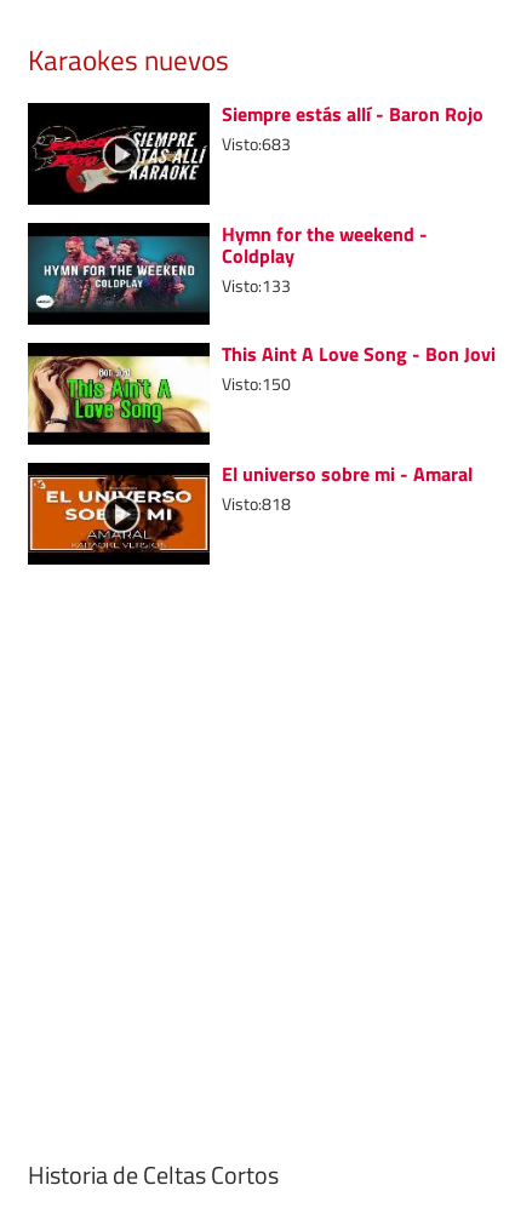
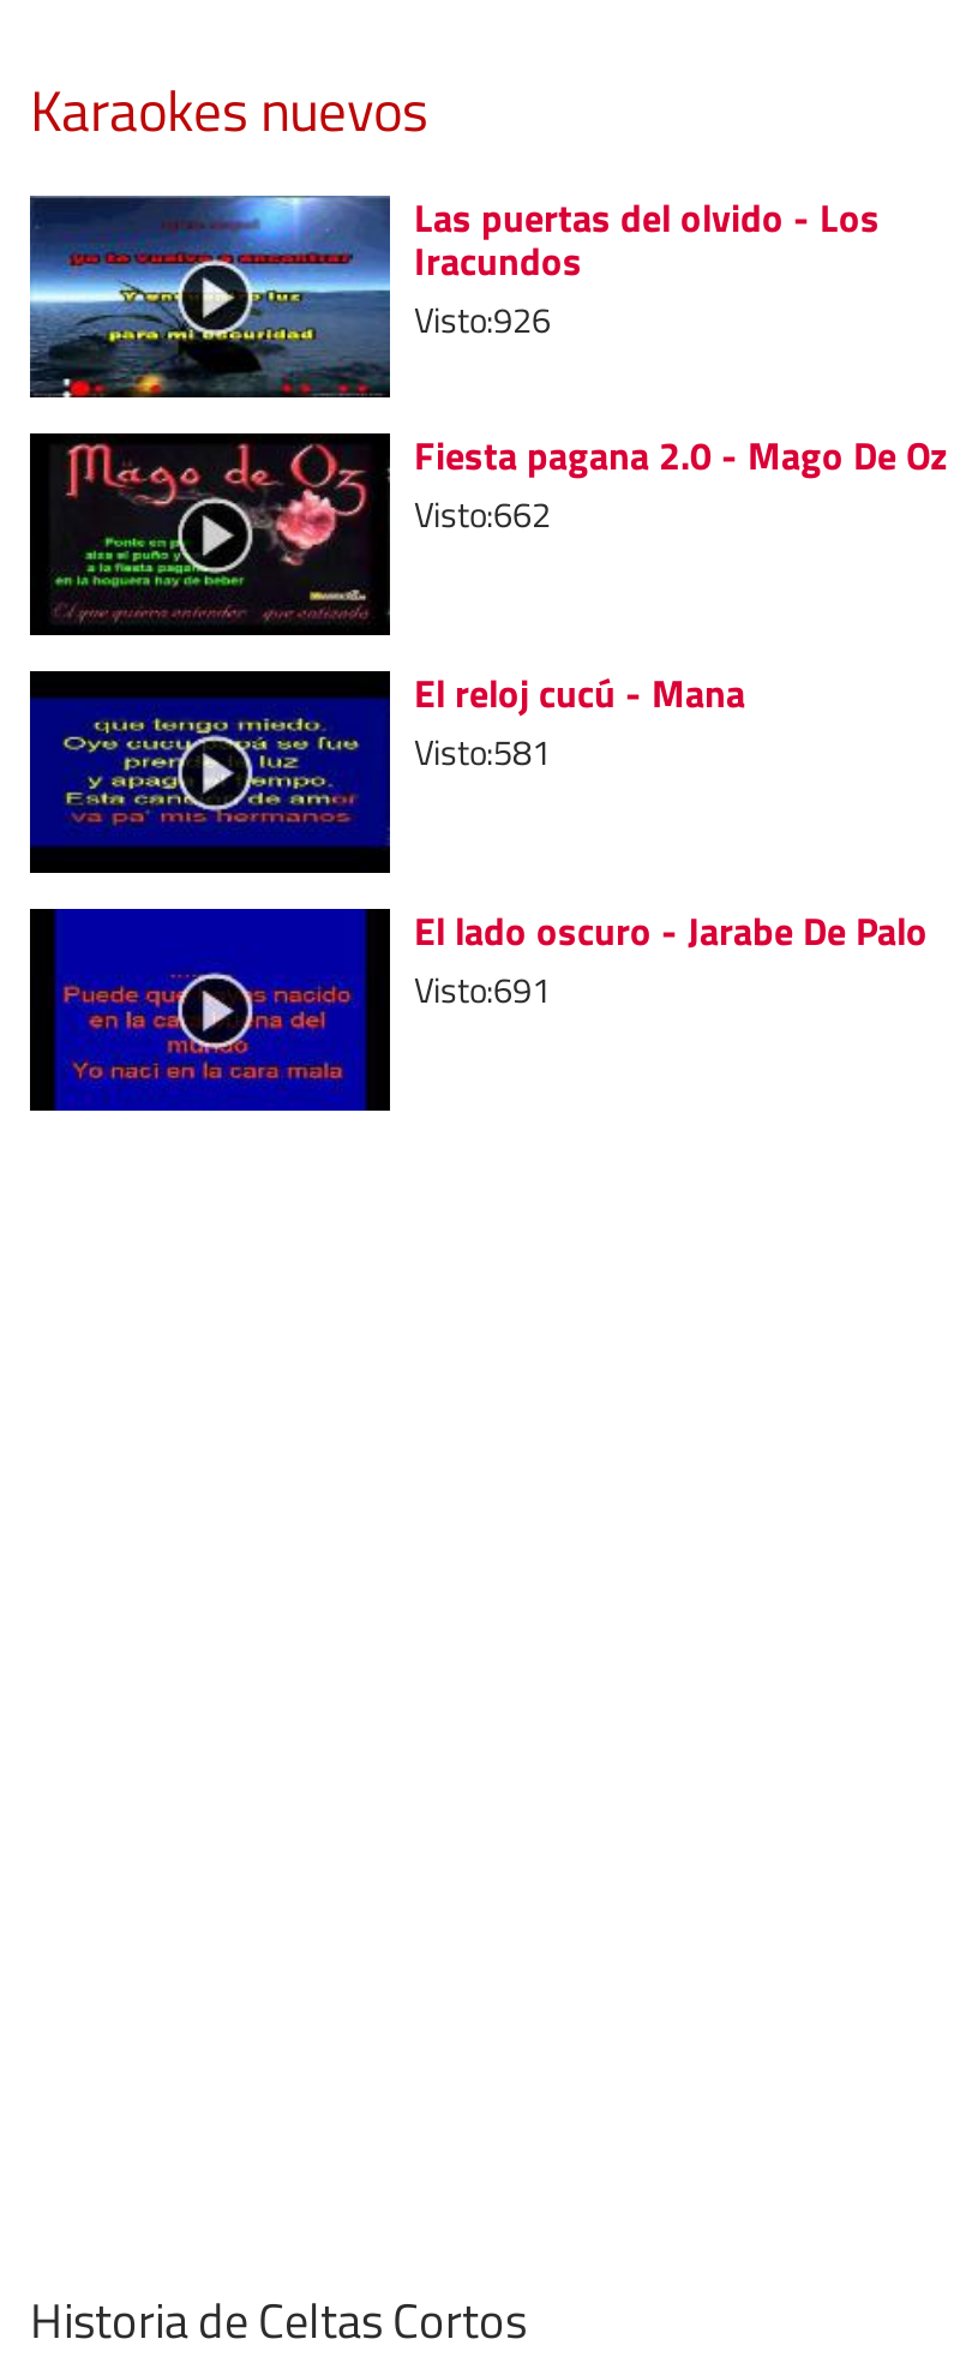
- [image]
- Siempre estás allí - Baron Rojo
- Visto:683
+ [image]
+ Las puertas del olvido - Los
+ Iracundos
+ Visto:926

- [image]
- Hymn for the weekend -
- Coldplay
- Visto:133
+ [image]
+ Fiesta pagana 2.0 - Mago De Oz
+ Visto:662

- [image]
- This Aint A Love Song - Bon Jovi
- Visto:150
+ [image]
+ El reloj cucú - Mana
+ Visto:581

- [image]
- El universo sobre mi - Amaral
- Visto:818
+ [image]
+ El lado oscuro - Jarabe De Palo
+ Visto:691
